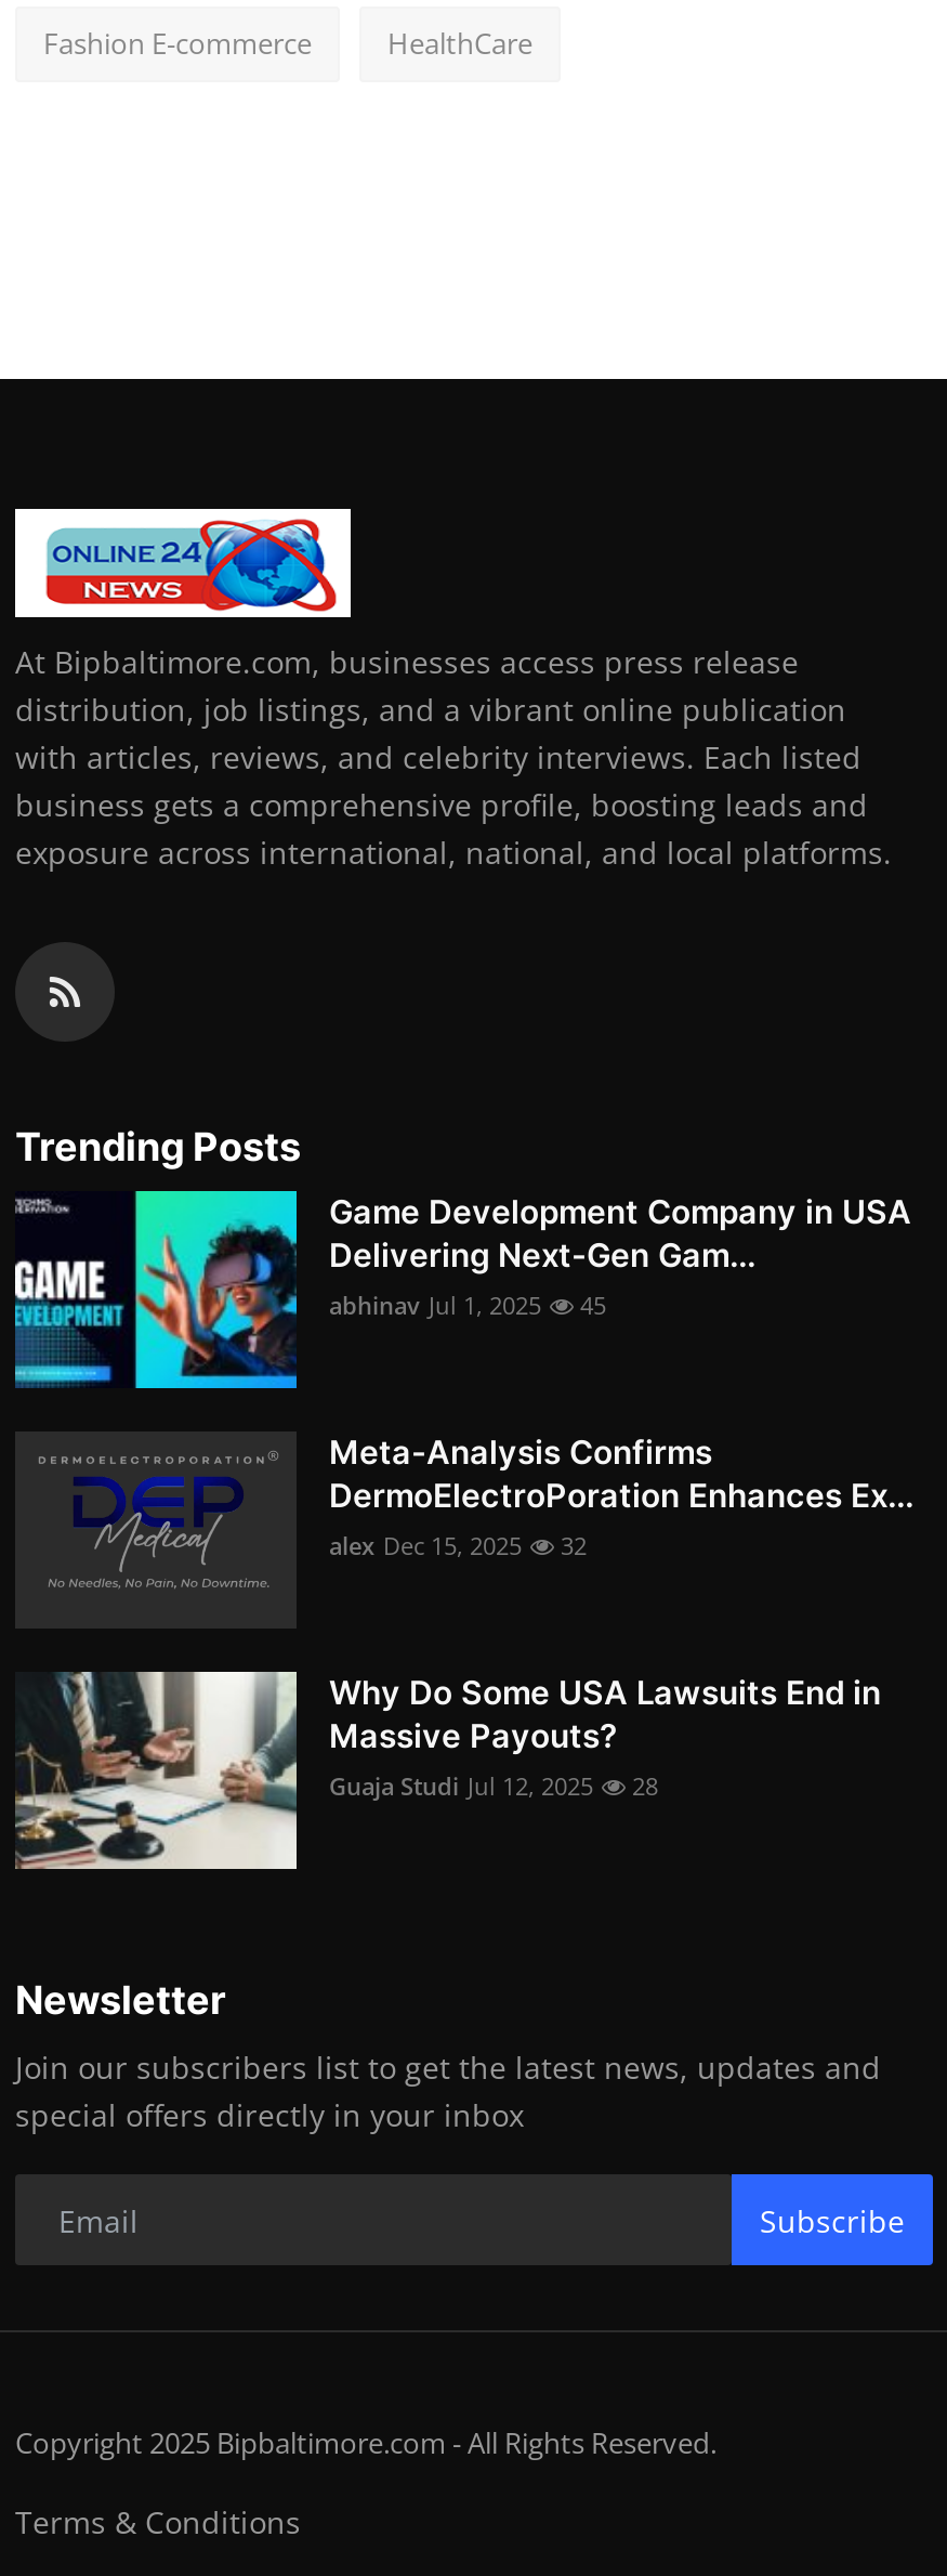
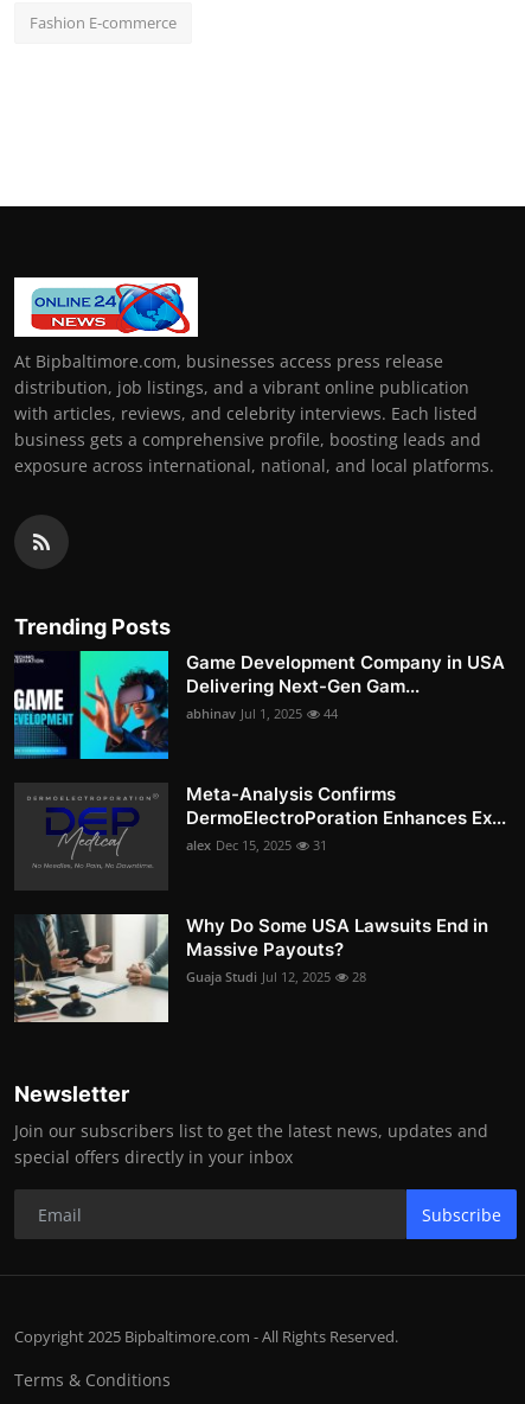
- HealthCare

- abhinav Jul 1, 2025 45
+ abhinav Jul 1, 2025 44

- alex Dec 15, 2025 32
+ alex Dec 15, 2025 31
